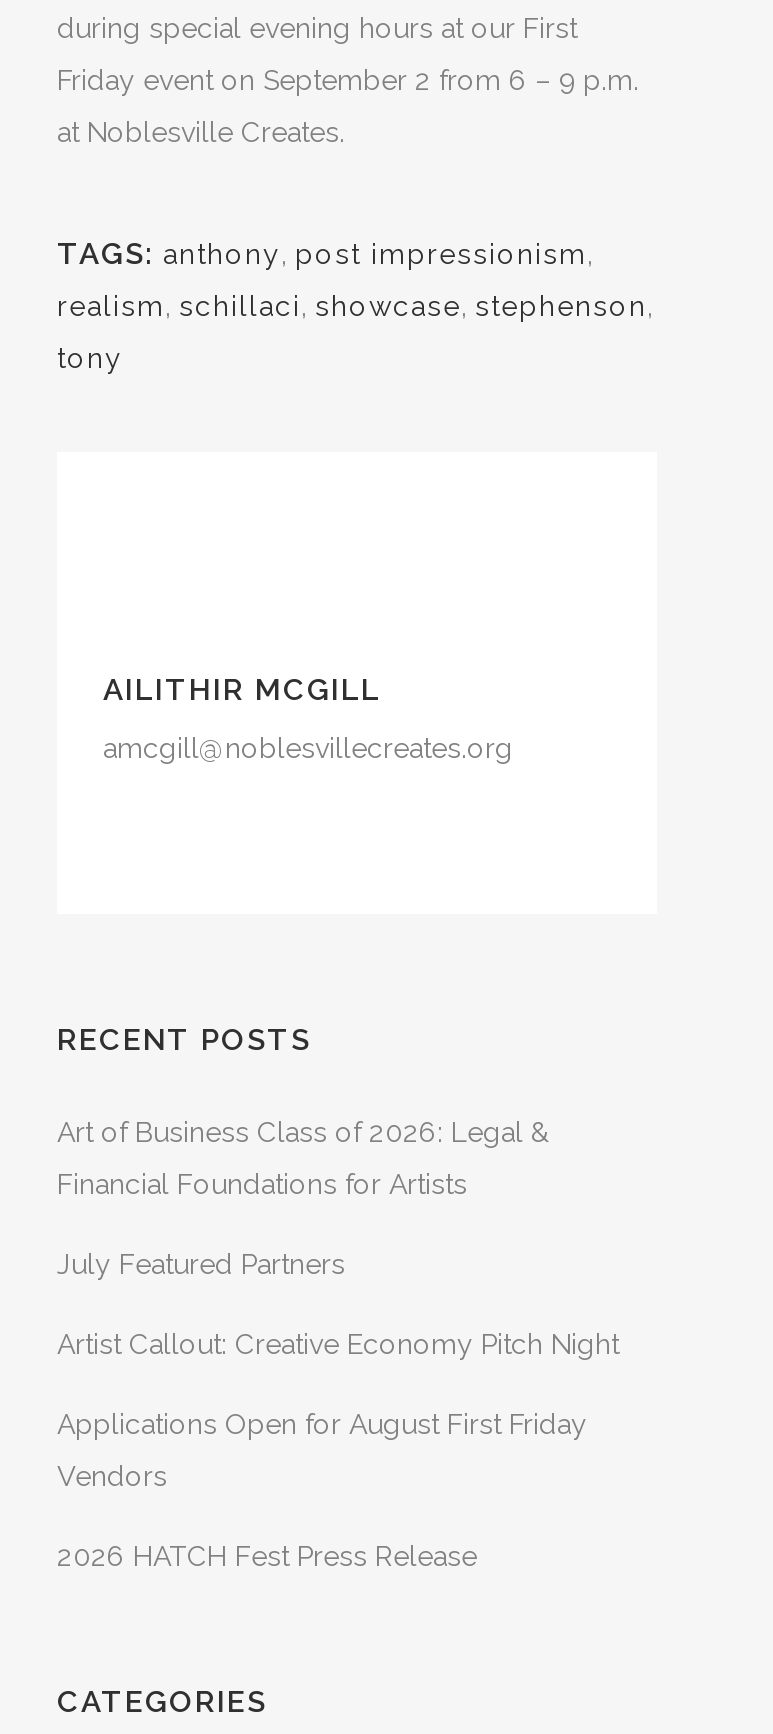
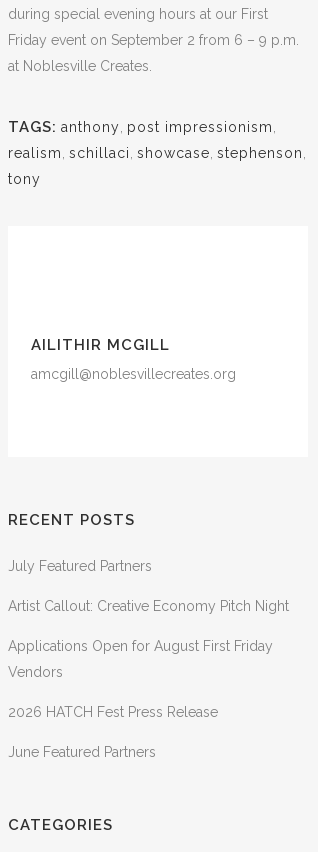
- Art of Business Class of 2026: Legal &
- Financial Foundations for Artists

moved up: July Featured Partners | Artist Callout: Creative Economy Pitch Night | Applications Open for August First Friday | Vendors | 2026 HATCH Fest Press Release

+ June Featured Partners
